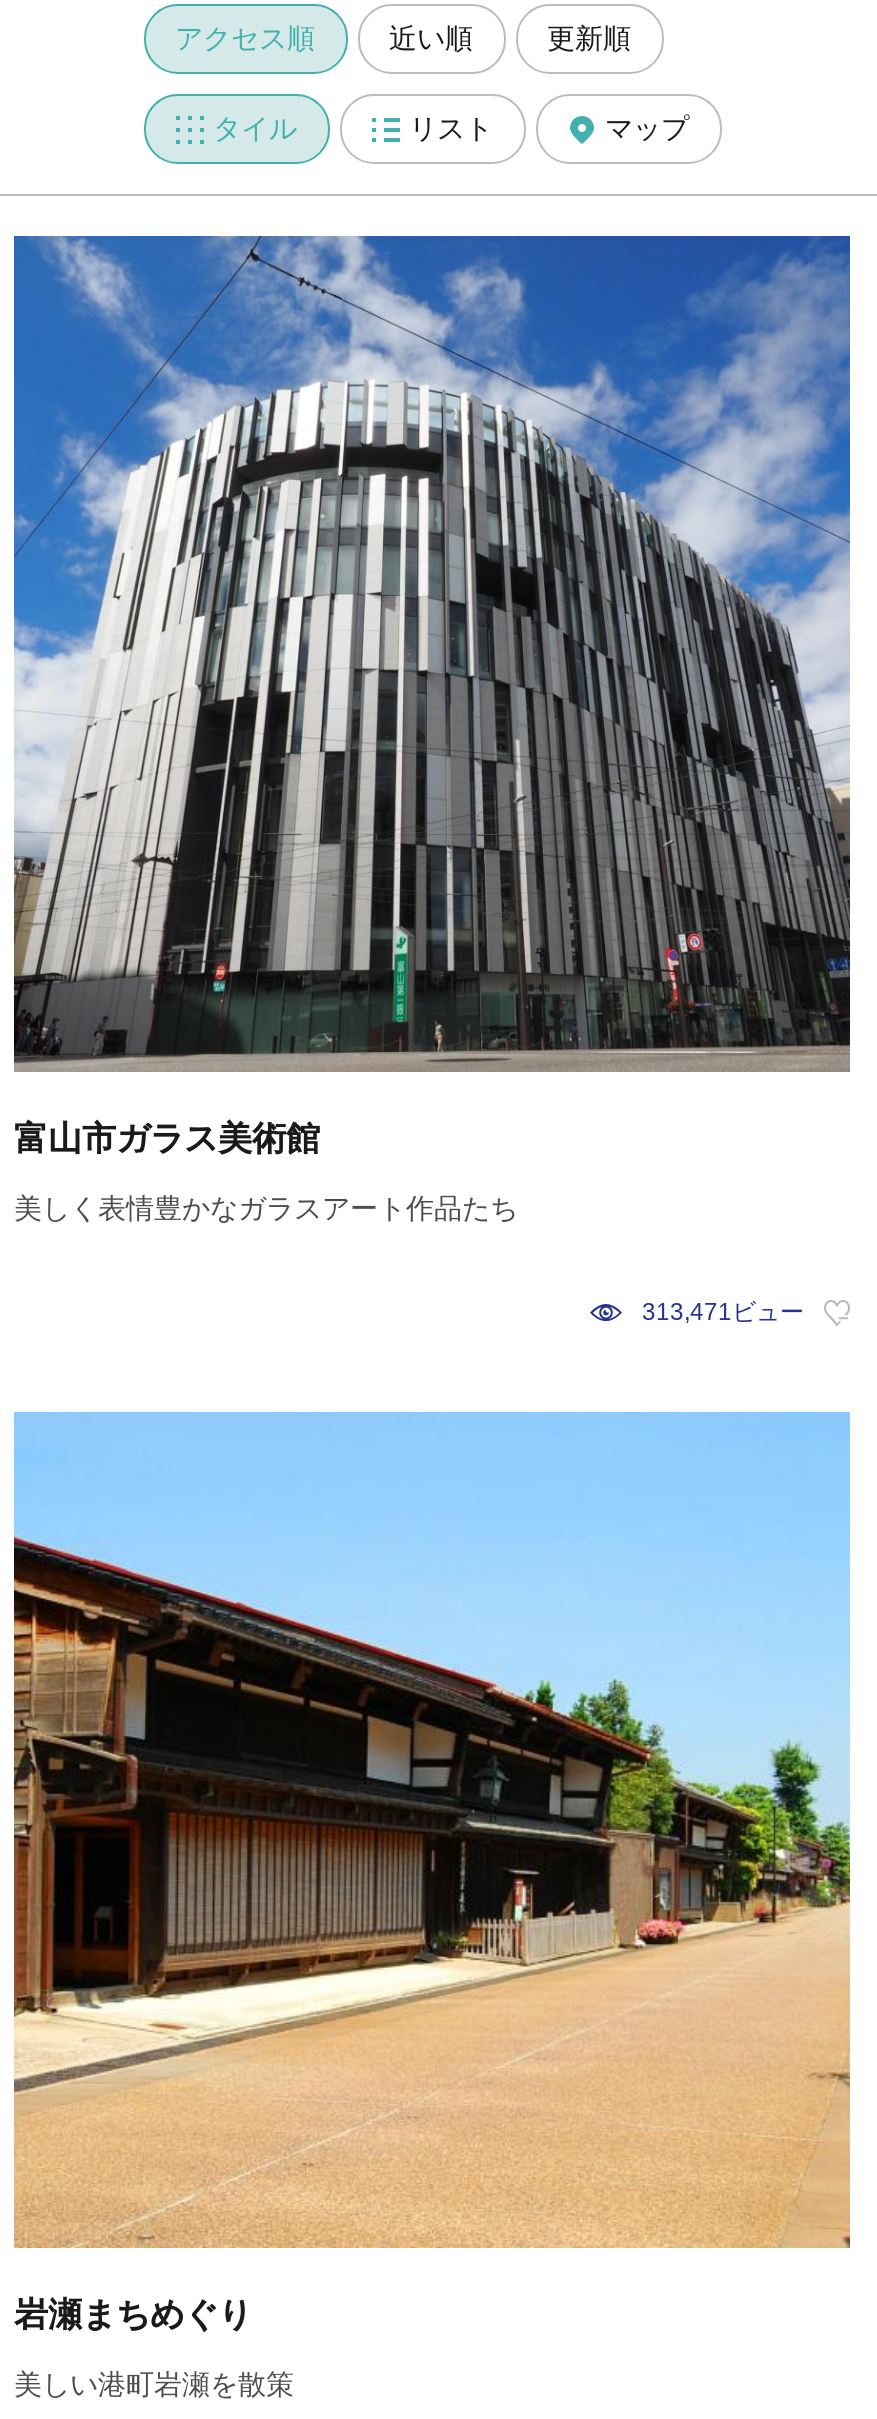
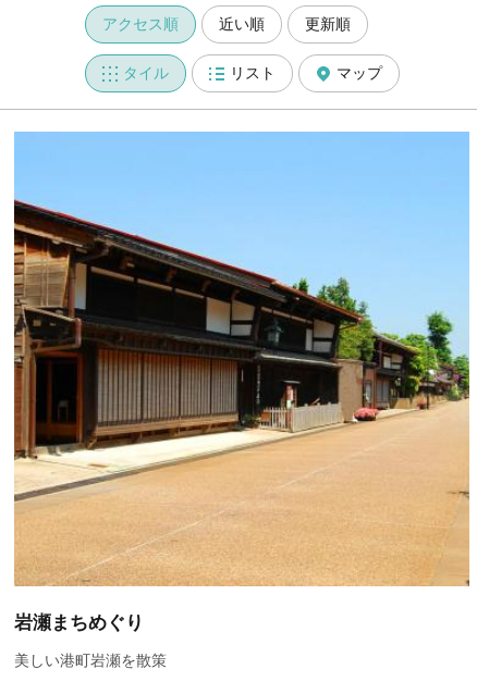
- [image]
- 富山市ガラス美術館
- 美しく表情豊かなガラスアート作品たち
- 313,471ビュー
